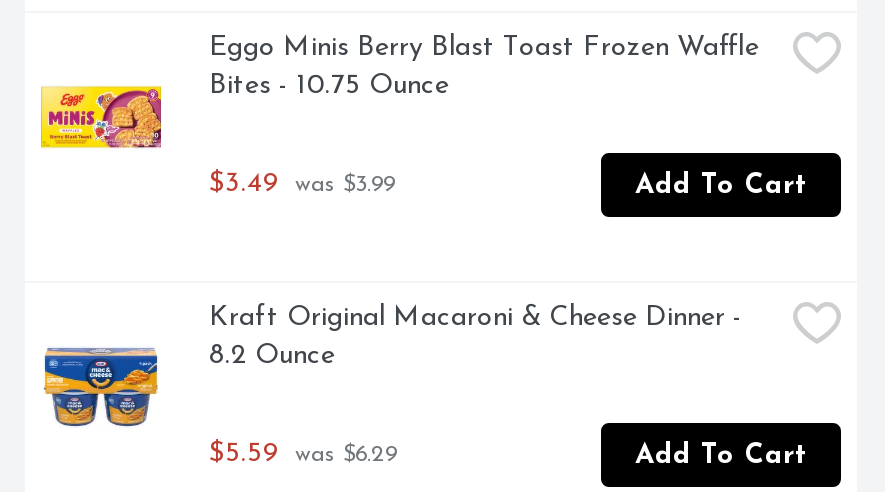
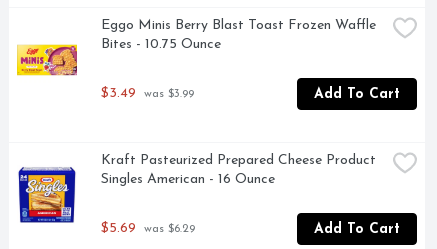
- [image]
- Kraft Original Macaroni & Cheese Dinner -
- 8.2 Ounce
+ [image]
+ Kraft Pasteurized Prepared Cheese Product
+ Singles American - 16 Ounce

- $5.59 was $6.29
+ $5.69 was $6.29
